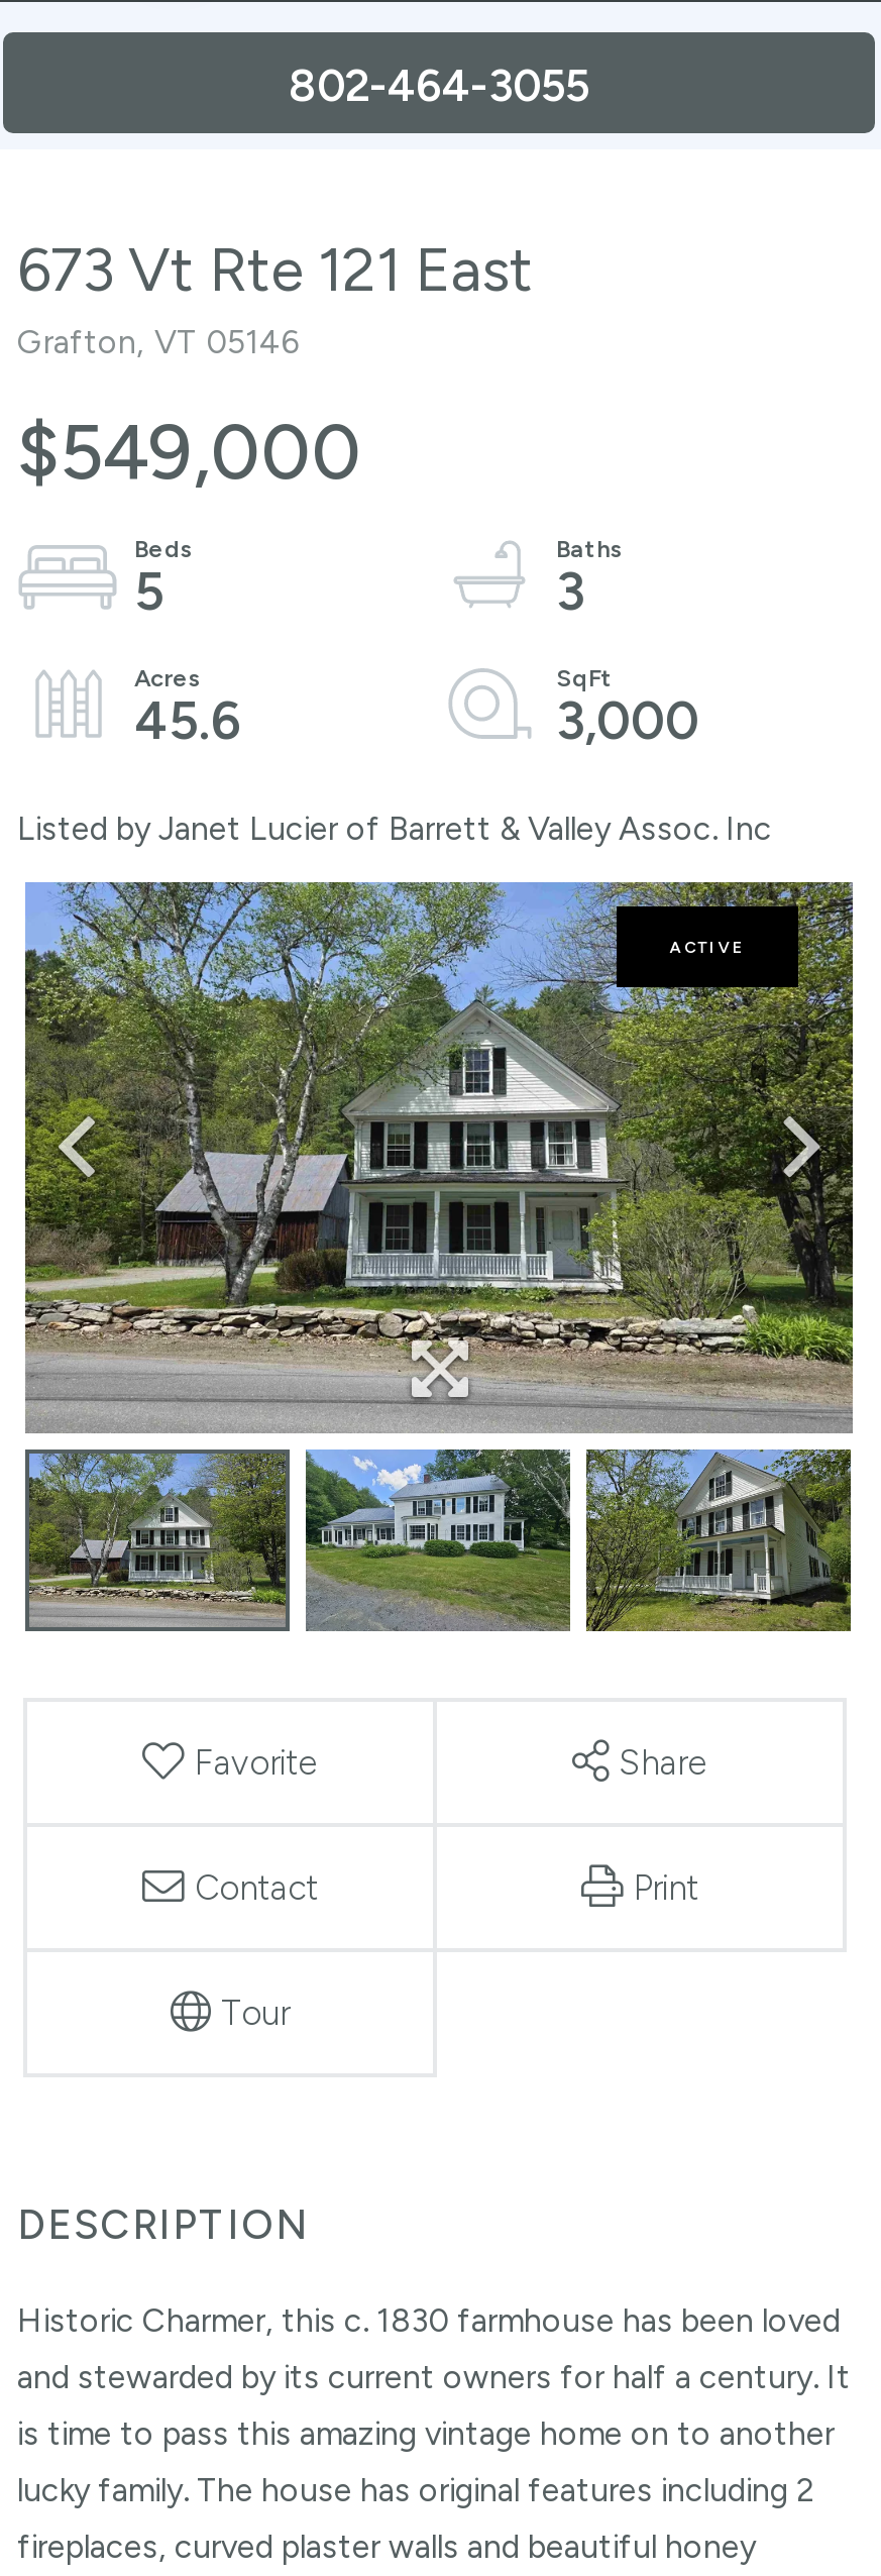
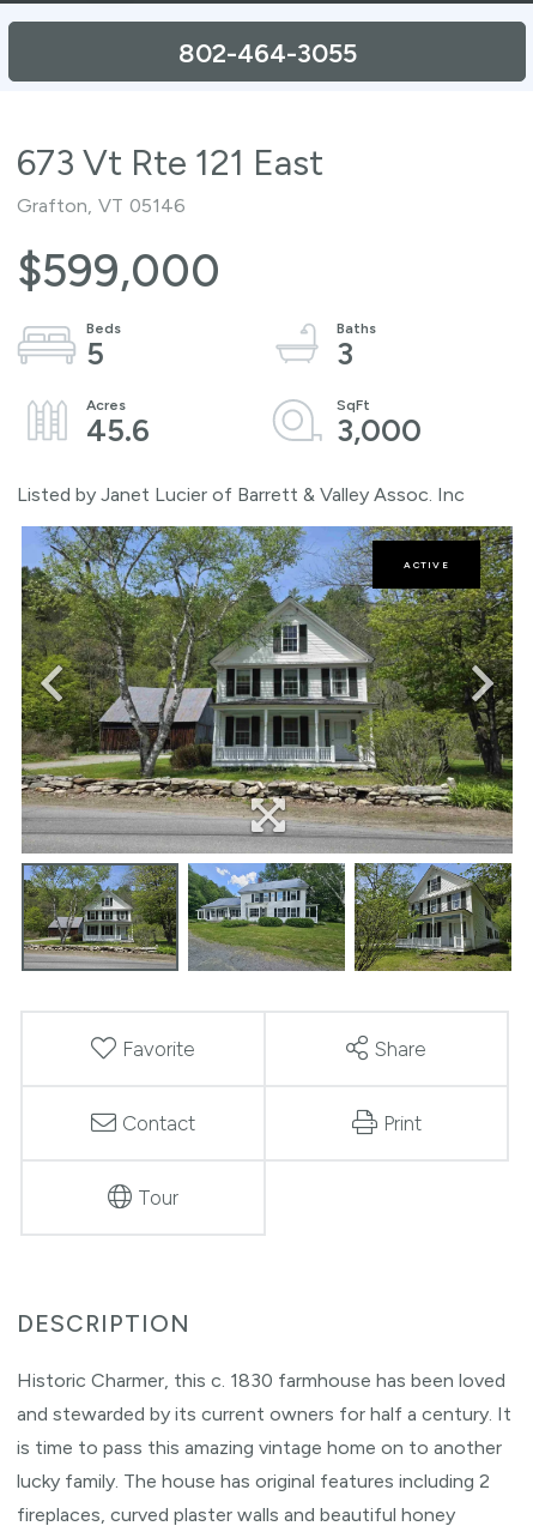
- $549,000
+ $599,000
